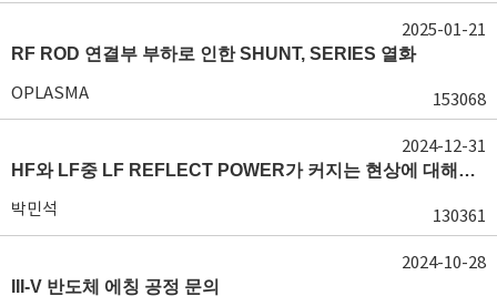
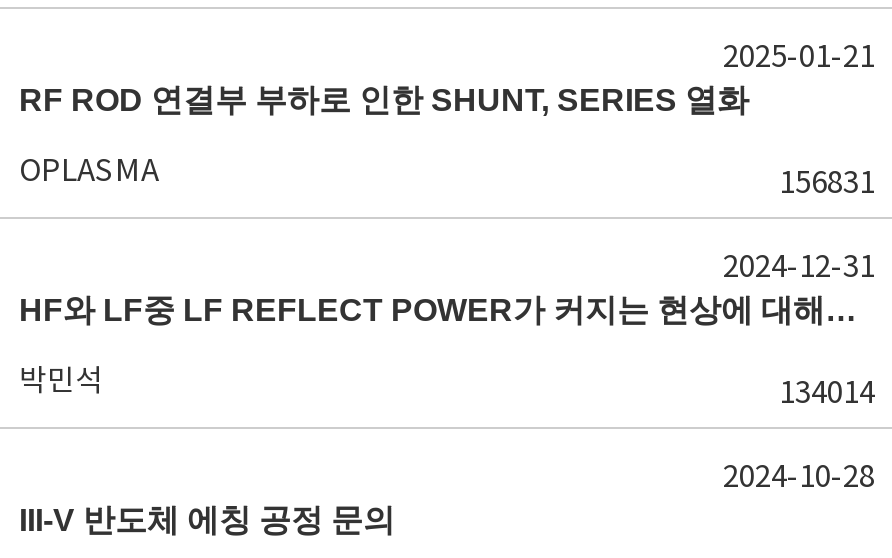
- 153068
+ 156831

- 130361
+ 134014
